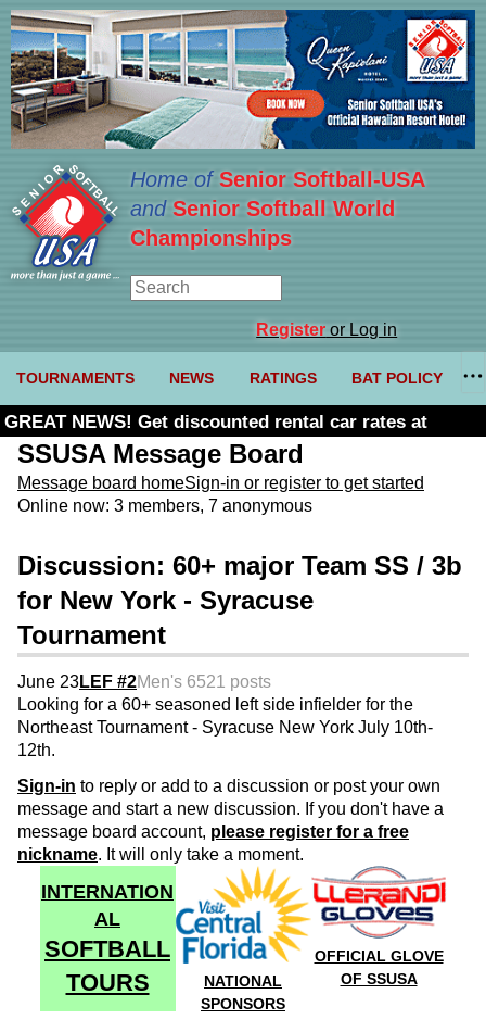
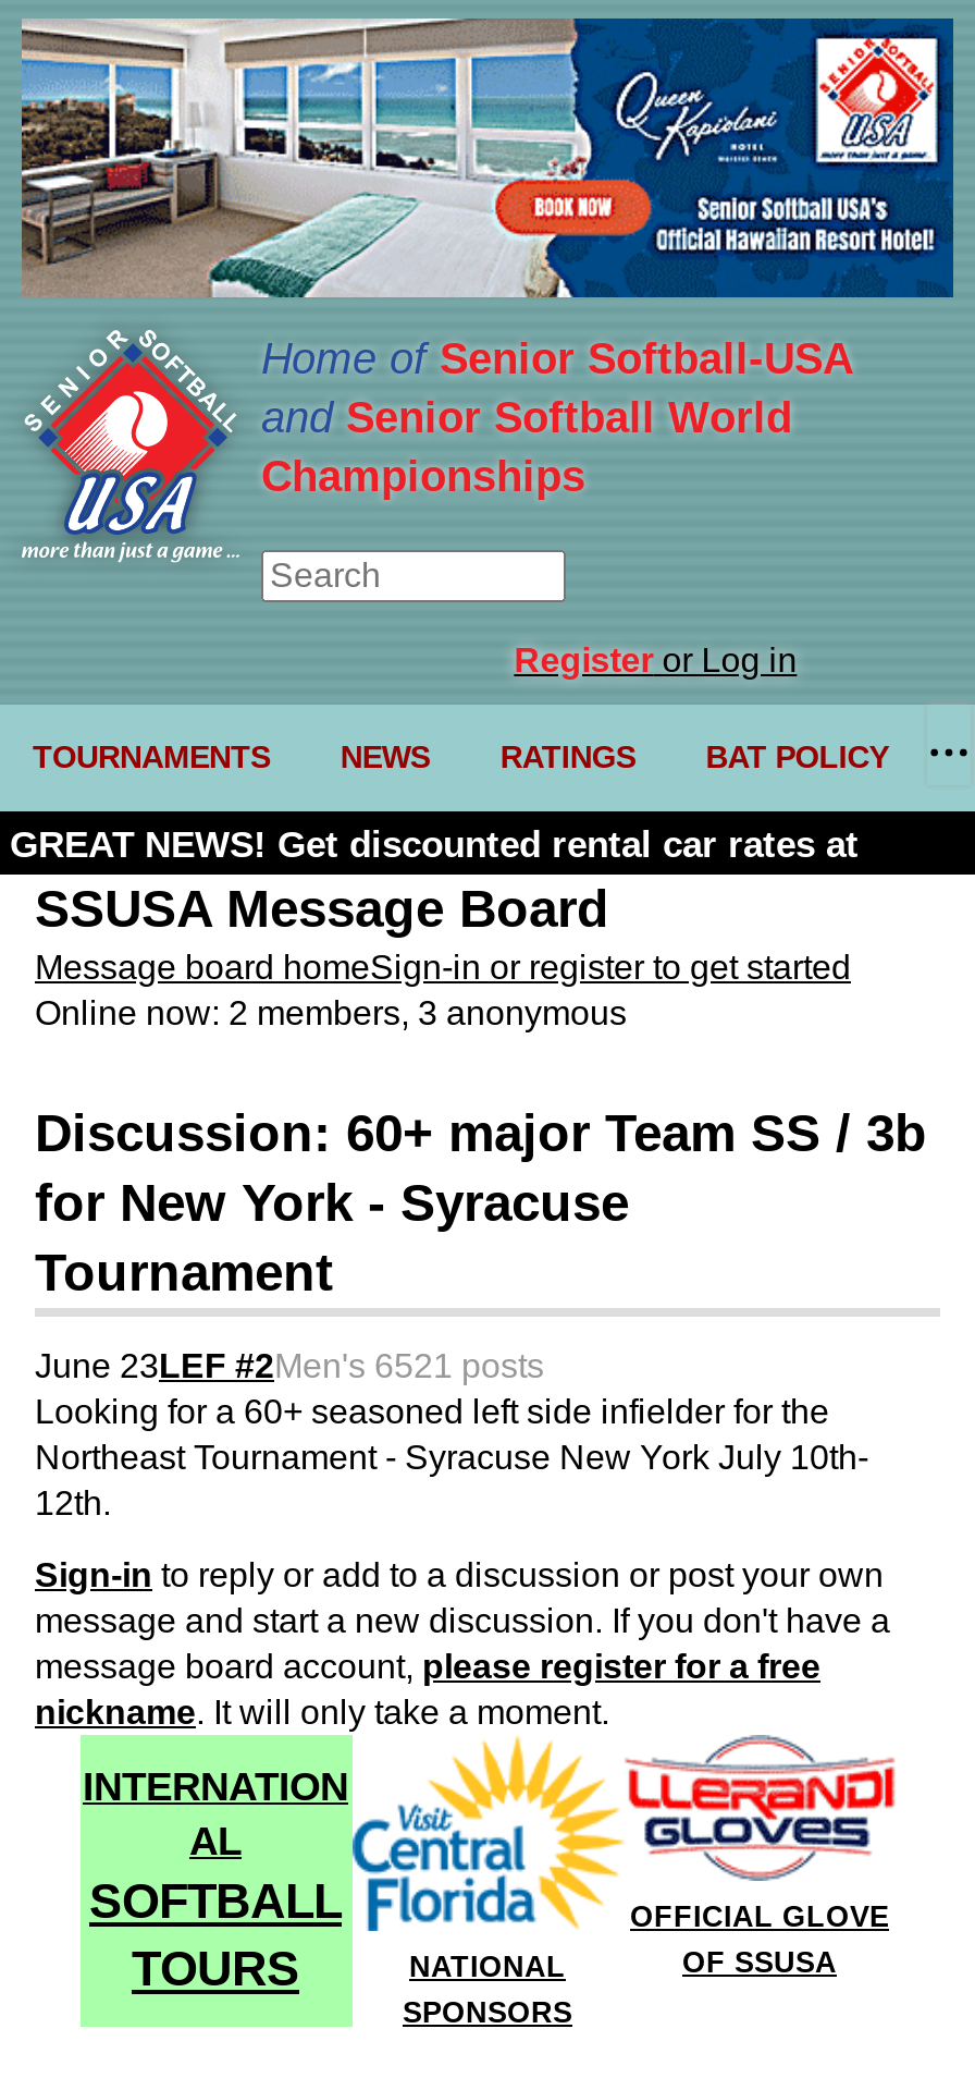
- Online now: 3 members, 7 anonymous
+ Online now: 2 members, 3 anonymous
